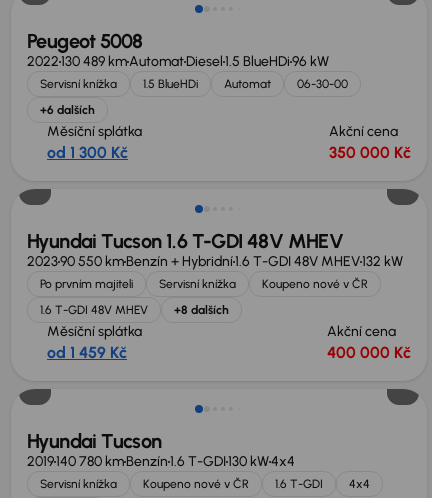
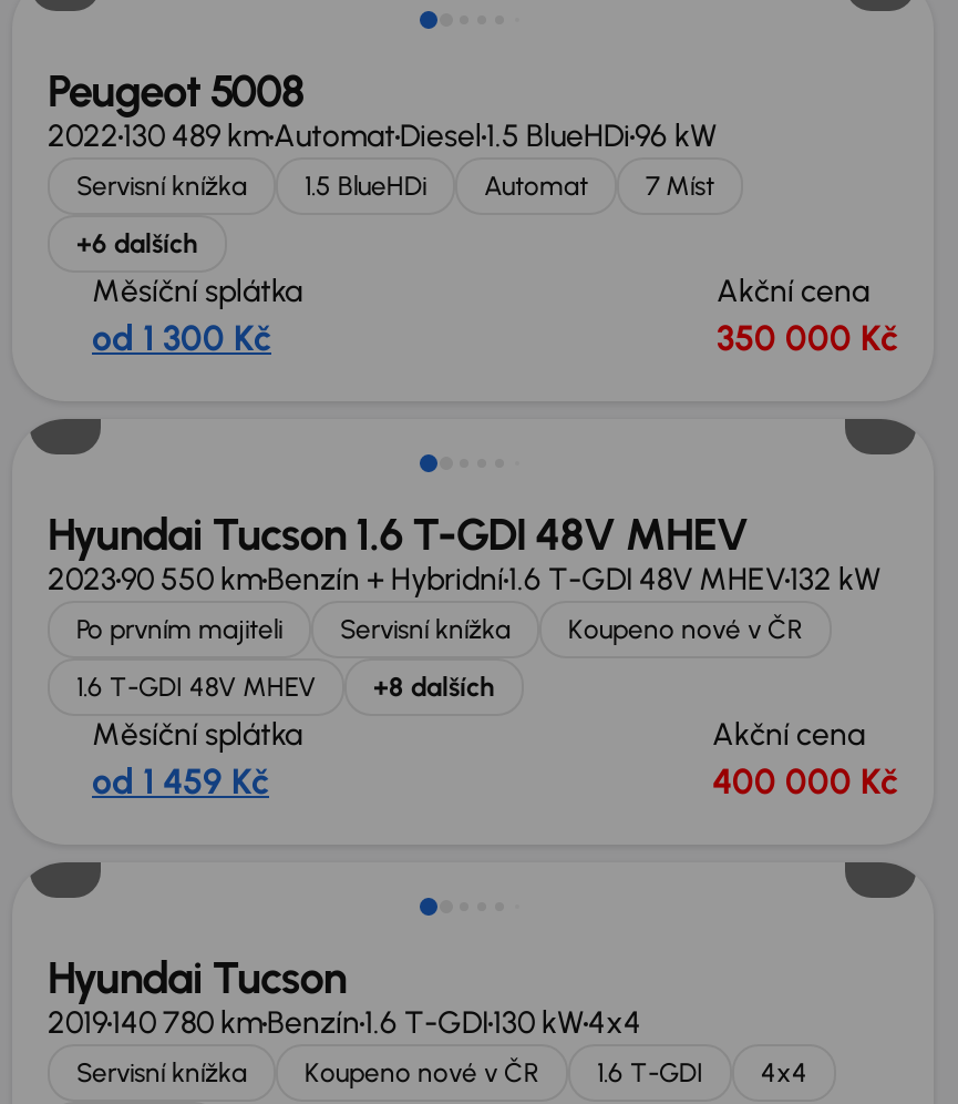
- Servisní knížka 1.5 BlueHDi Automat 06-30-00
+ Servisní knížka 1.5 BlueHDi Automat 7 Míst
